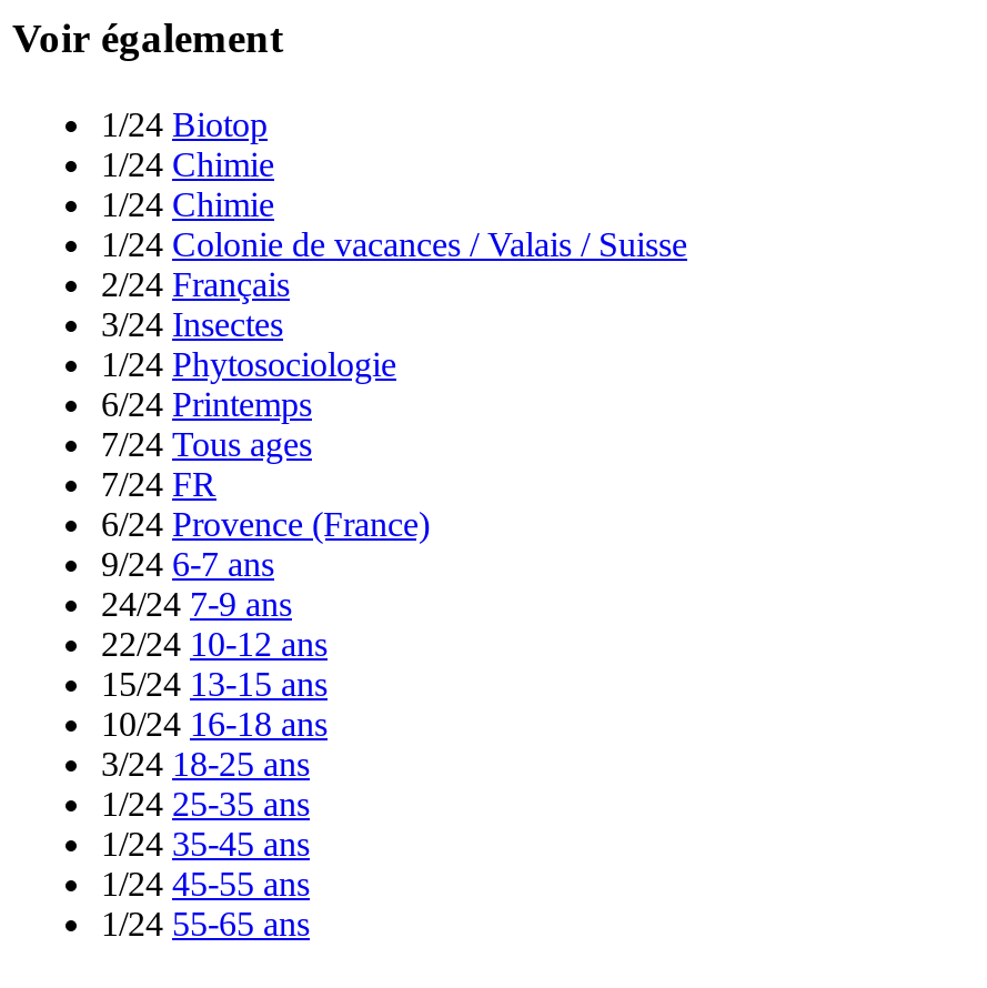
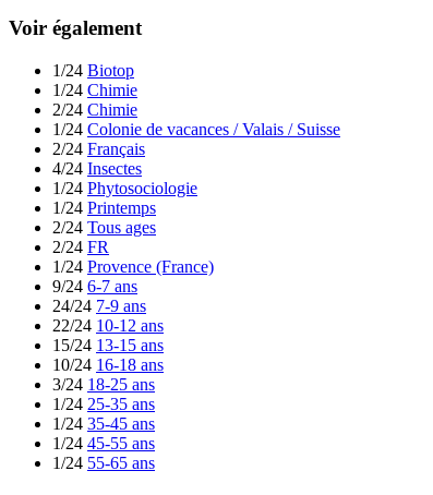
- 1/24 Chimie
+ 2/24 Chimie

- 3/24 Insectes
+ 4/24 Insectes

- 6/24 Printemps
+ 1/24 Printemps

- 7/24 Tous ages
+ 2/24 Tous ages

- 7/24 FR
+ 2/24 FR

- 6/24 Provence (France)
+ 1/24 Provence (France)
